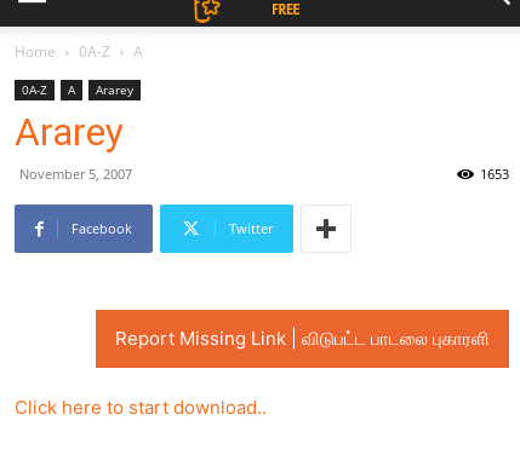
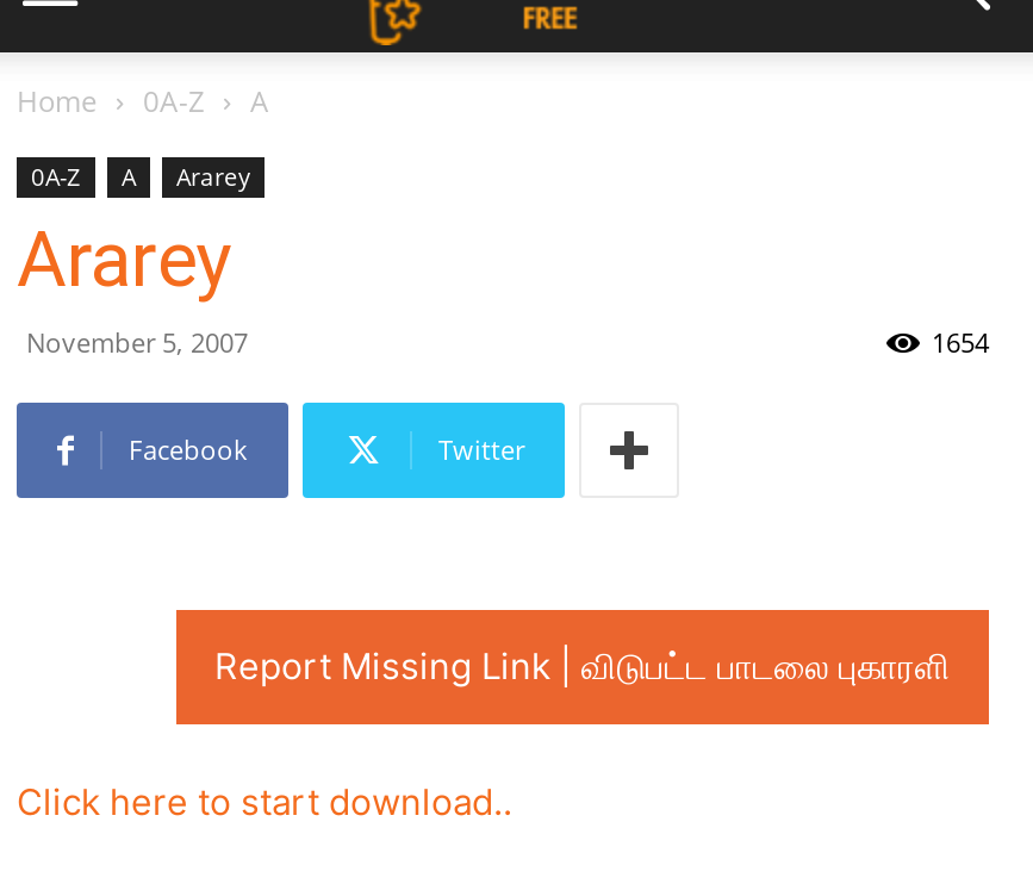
- 1653
+ 1654
